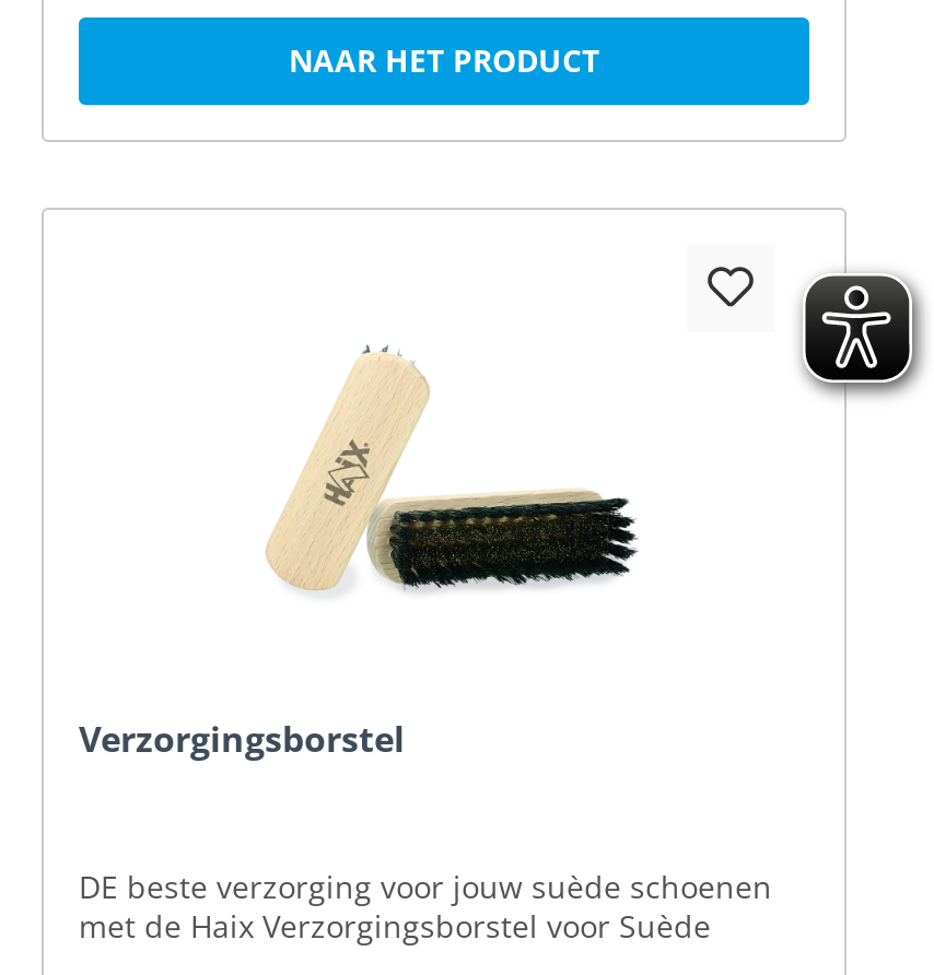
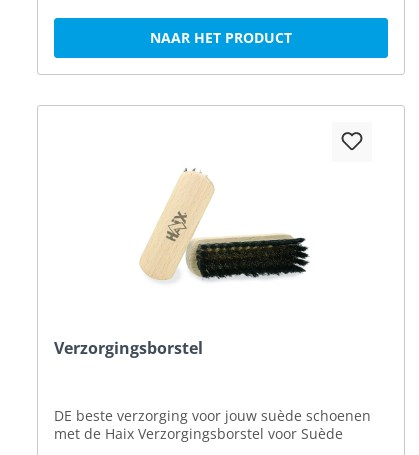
- [image]
